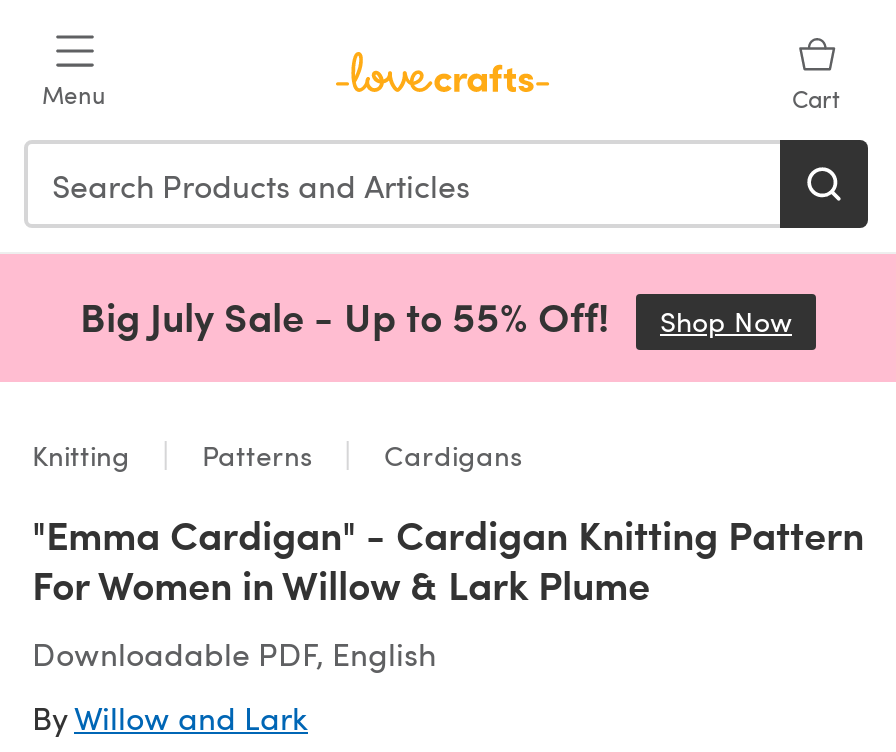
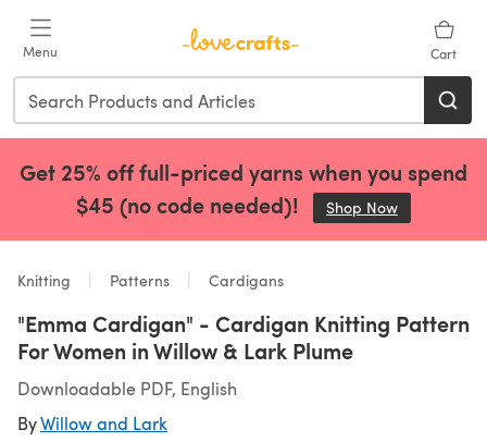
- Big July Sale - Up to 55% Off!
+ Get 25% off full-priced yarns when you spend
+ $45 (no code needed)!
